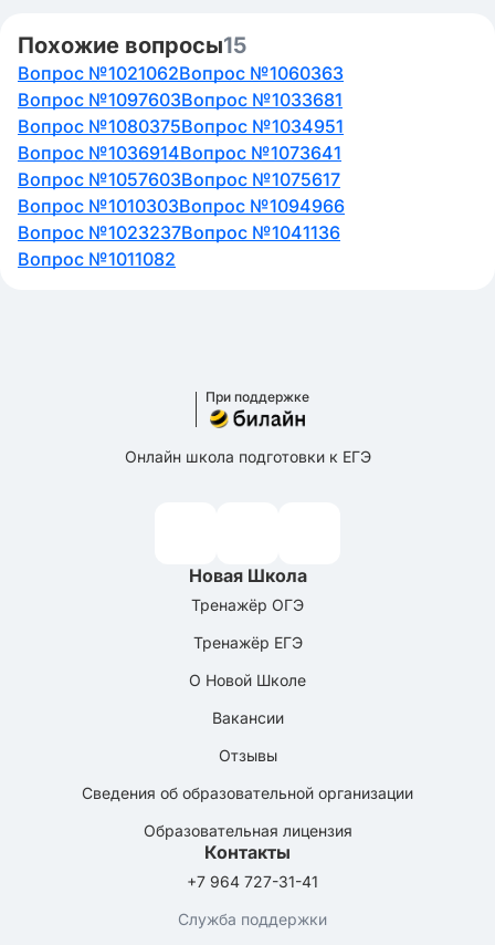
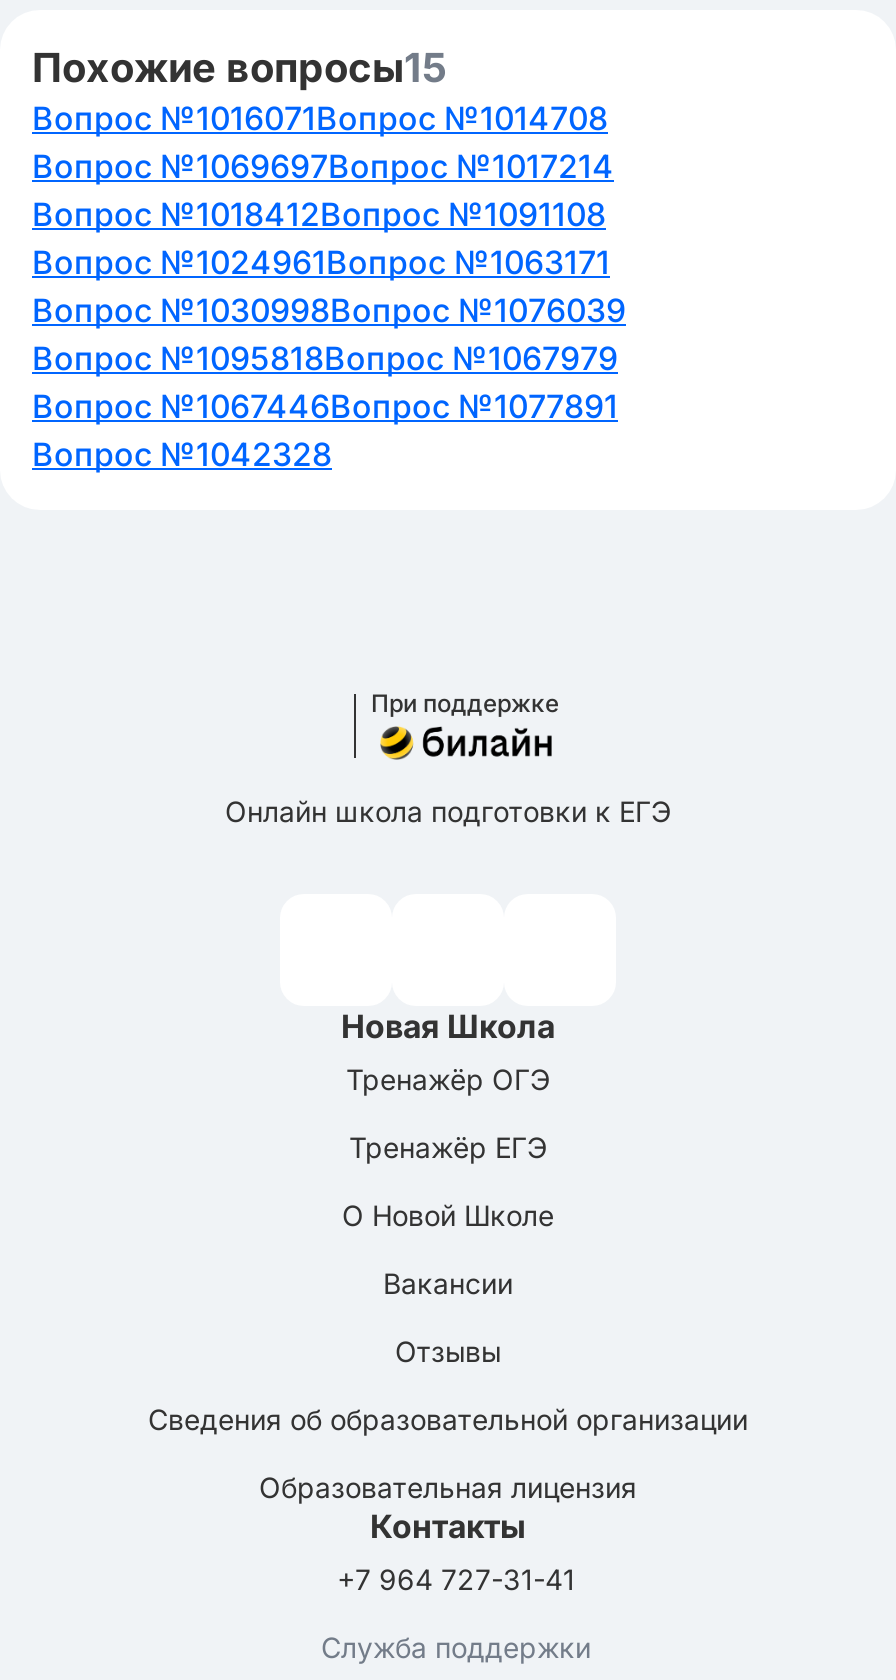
- Вопрос №1021062Вопрос №1060363
+ Вопрос №1016071Вопрос №1014708

- Вопрос №1097603Вопрос №1033681
+ Вопрос №1069697Вопрос №1017214

- Вопрос №1080375Вопрос №1034951
+ Вопрос №1018412Вопрос №1091108

- Вопрос №1036914Вопрос №1073641
+ Вопрос №1024961Вопрос №1063171

- Вопрос №1057603Вопрос №1075617
+ Вопрос №1030998Вопрос №1076039

- Вопрос №1010303Вопрос №1094966
+ Вопрос №1095818Вопрос №1067979

- Вопрос №1023237Вопрос №1041136
+ Вопрос №1067446Вопрос №1077891

- Вопрос №1011082
+ Вопрос №1042328
